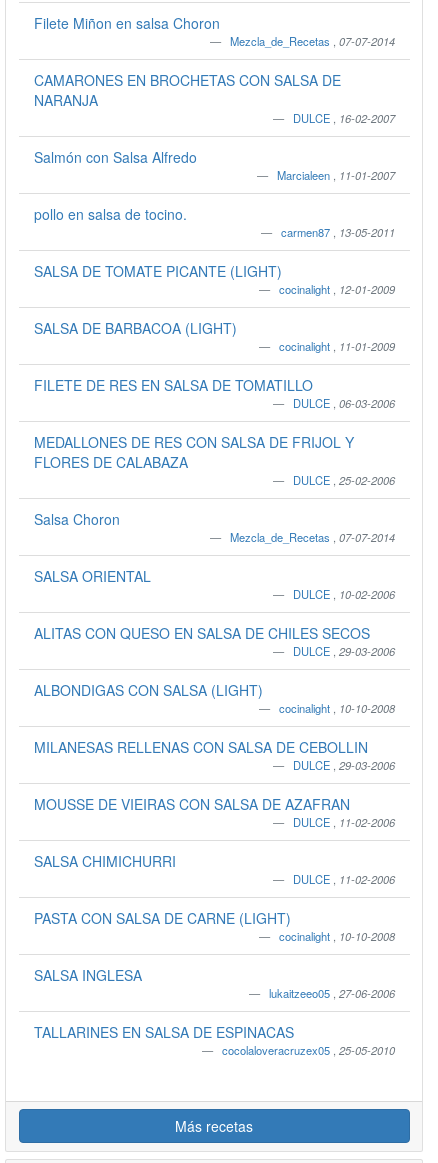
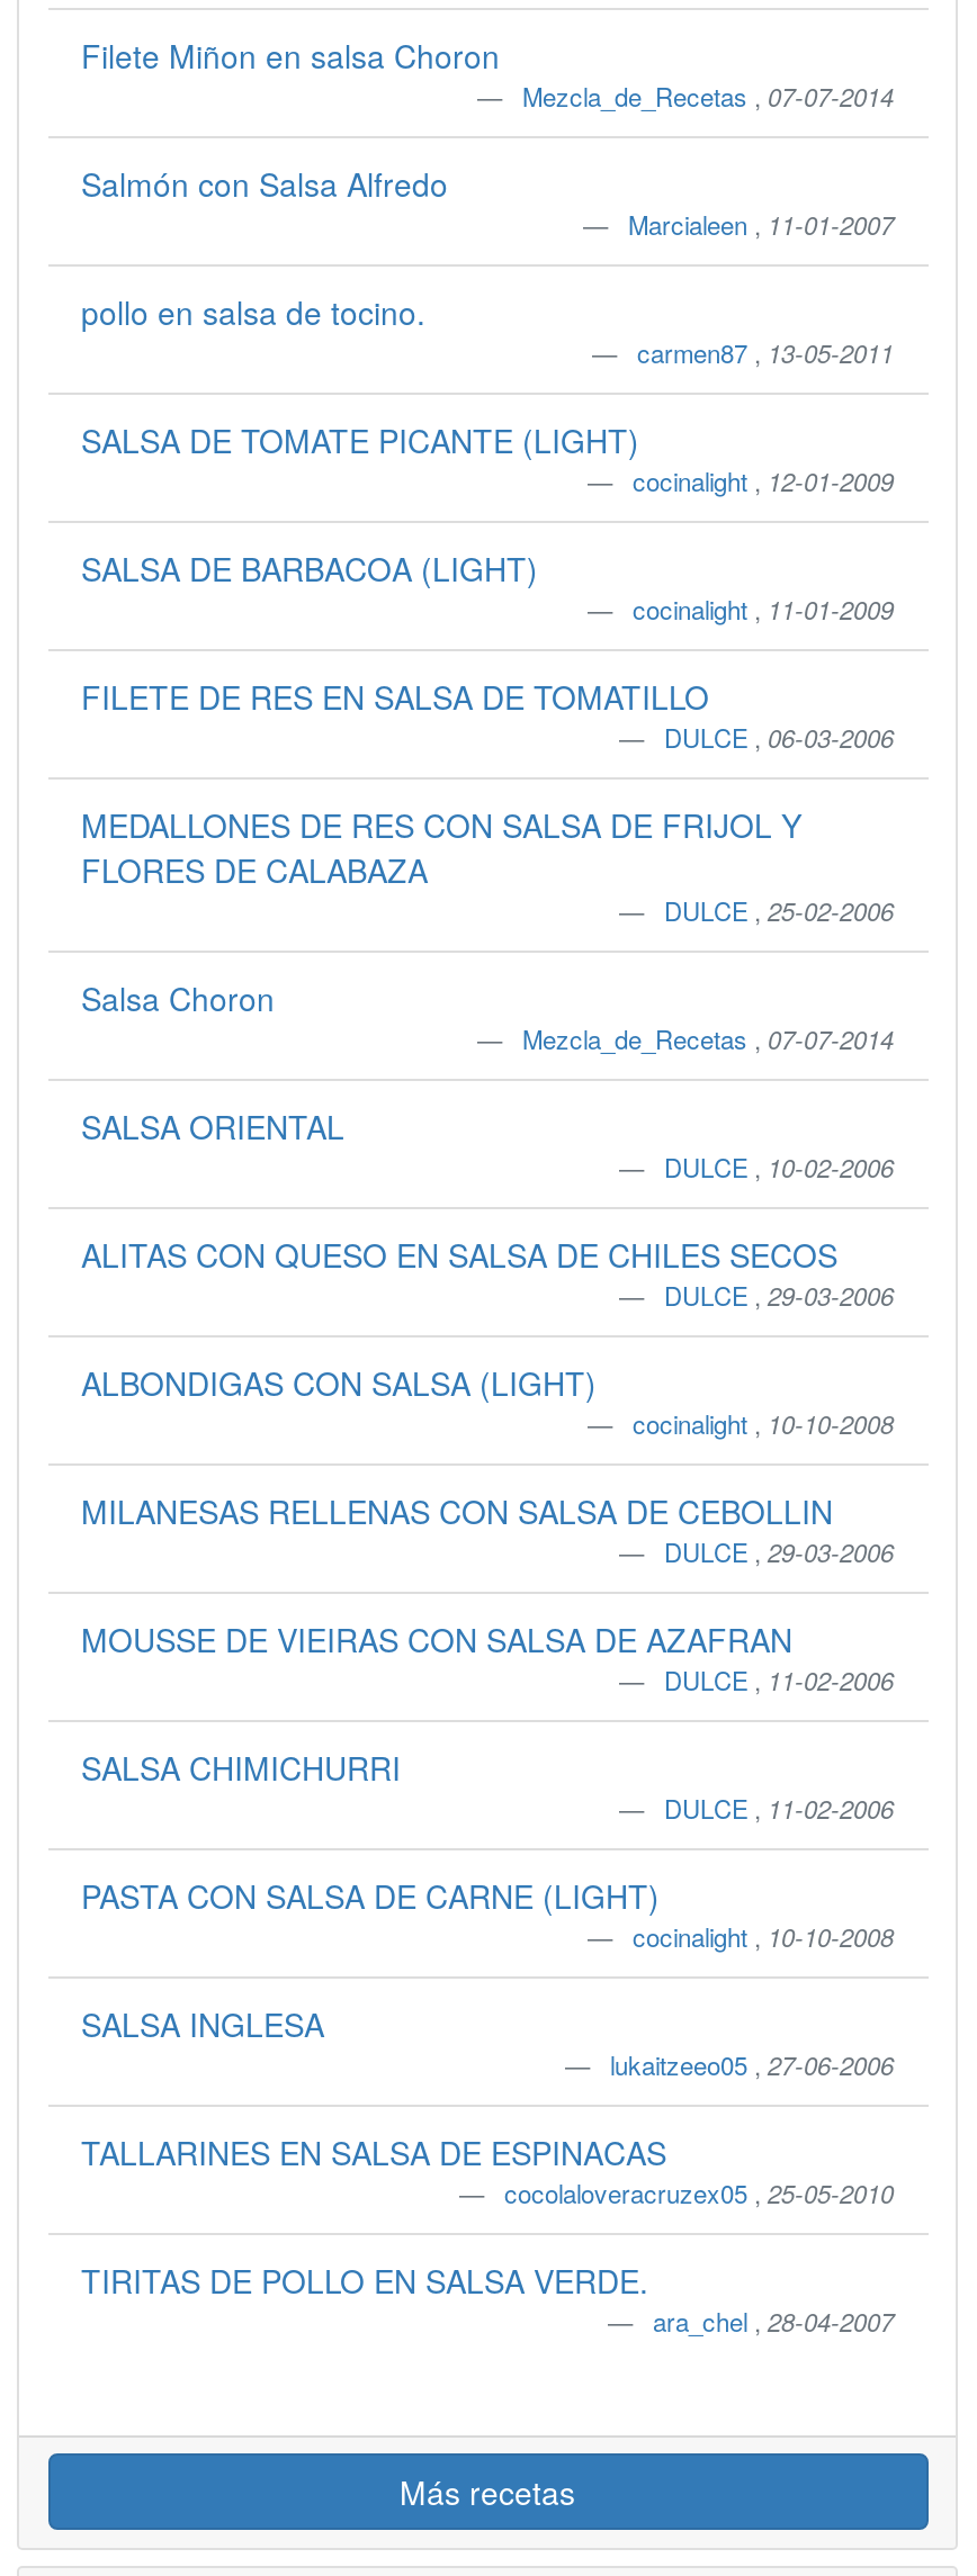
- CAMARONES EN BROCHETAS CON SALSA DE
- NARANJA
- DULCE, 16-02-2007

moved up: Salmón con Salsa Alfredo | Marcialeen, 11-01-2007 | pollo en salsa de tocino. | ... | TALLARINES EN SALSA DE ESPINACAS | cocolaloveracruzex05, 25-05-2010

+ TIRITAS DE POLLO EN SALSA VERDE.
+ ara_chel, 28-04-2007
